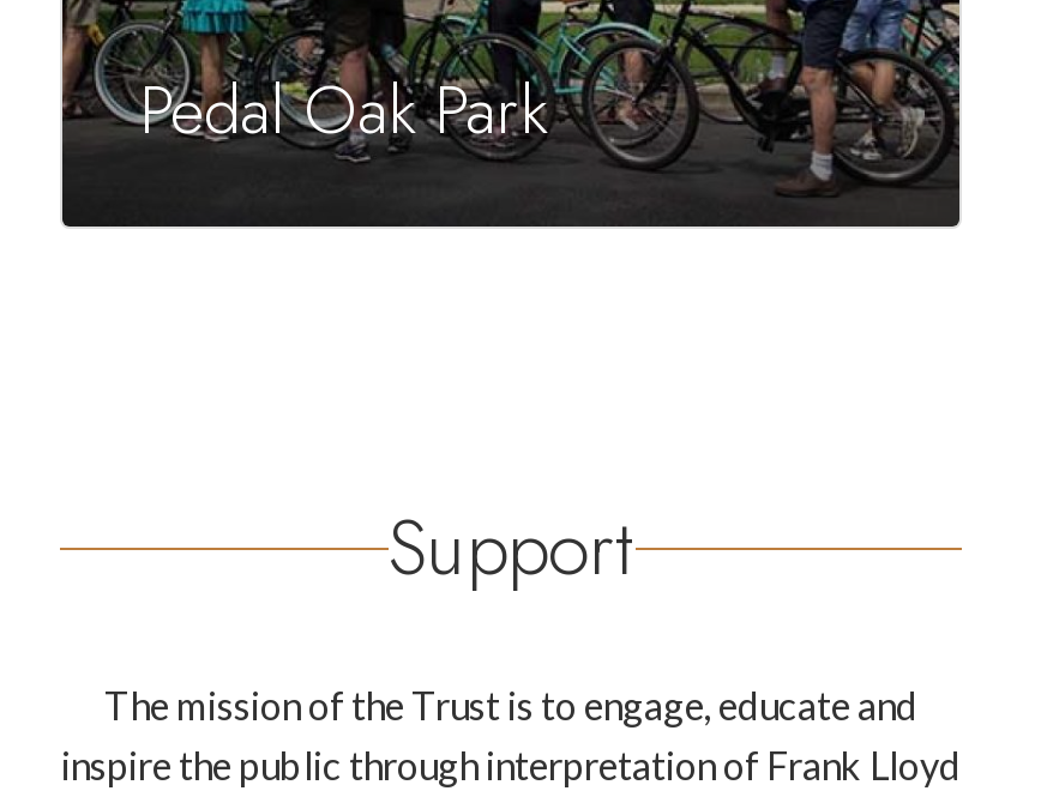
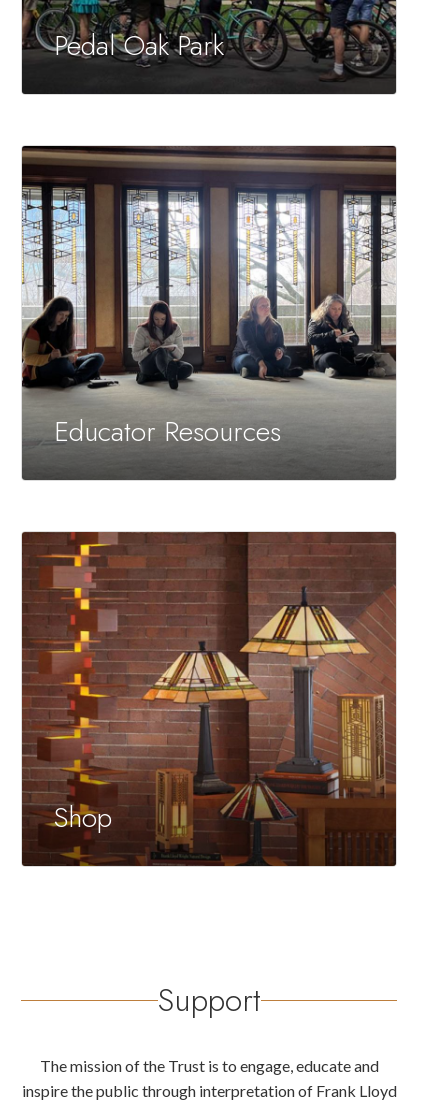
+ [image]
+ Educator Resources

+ [image]
+ Shop
